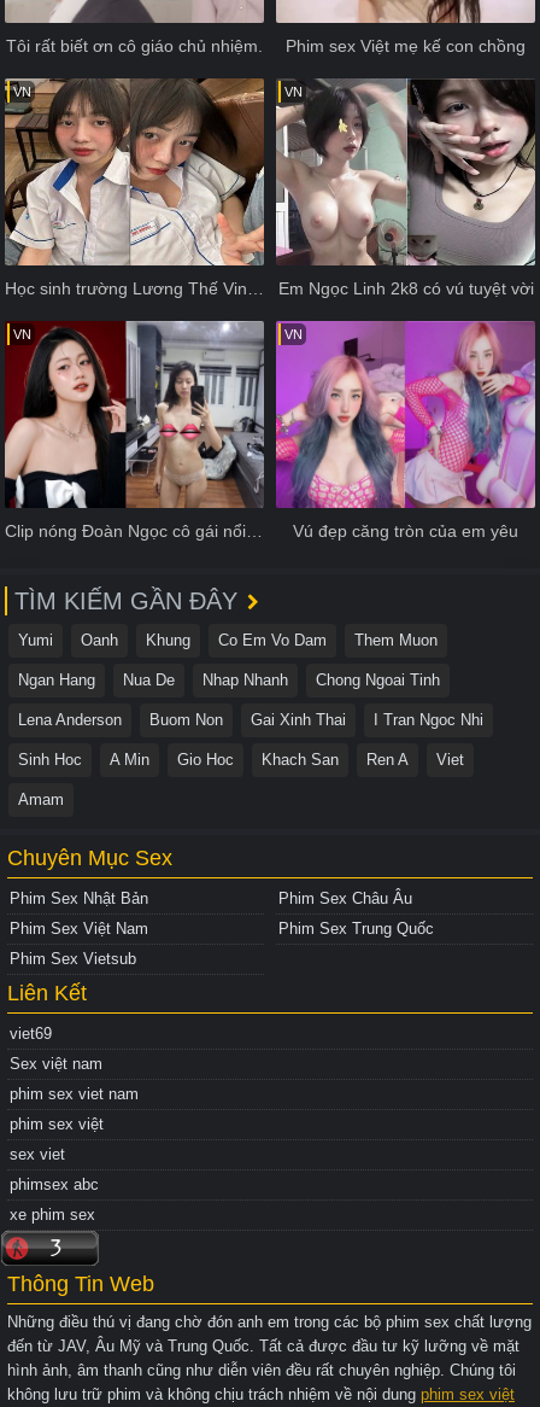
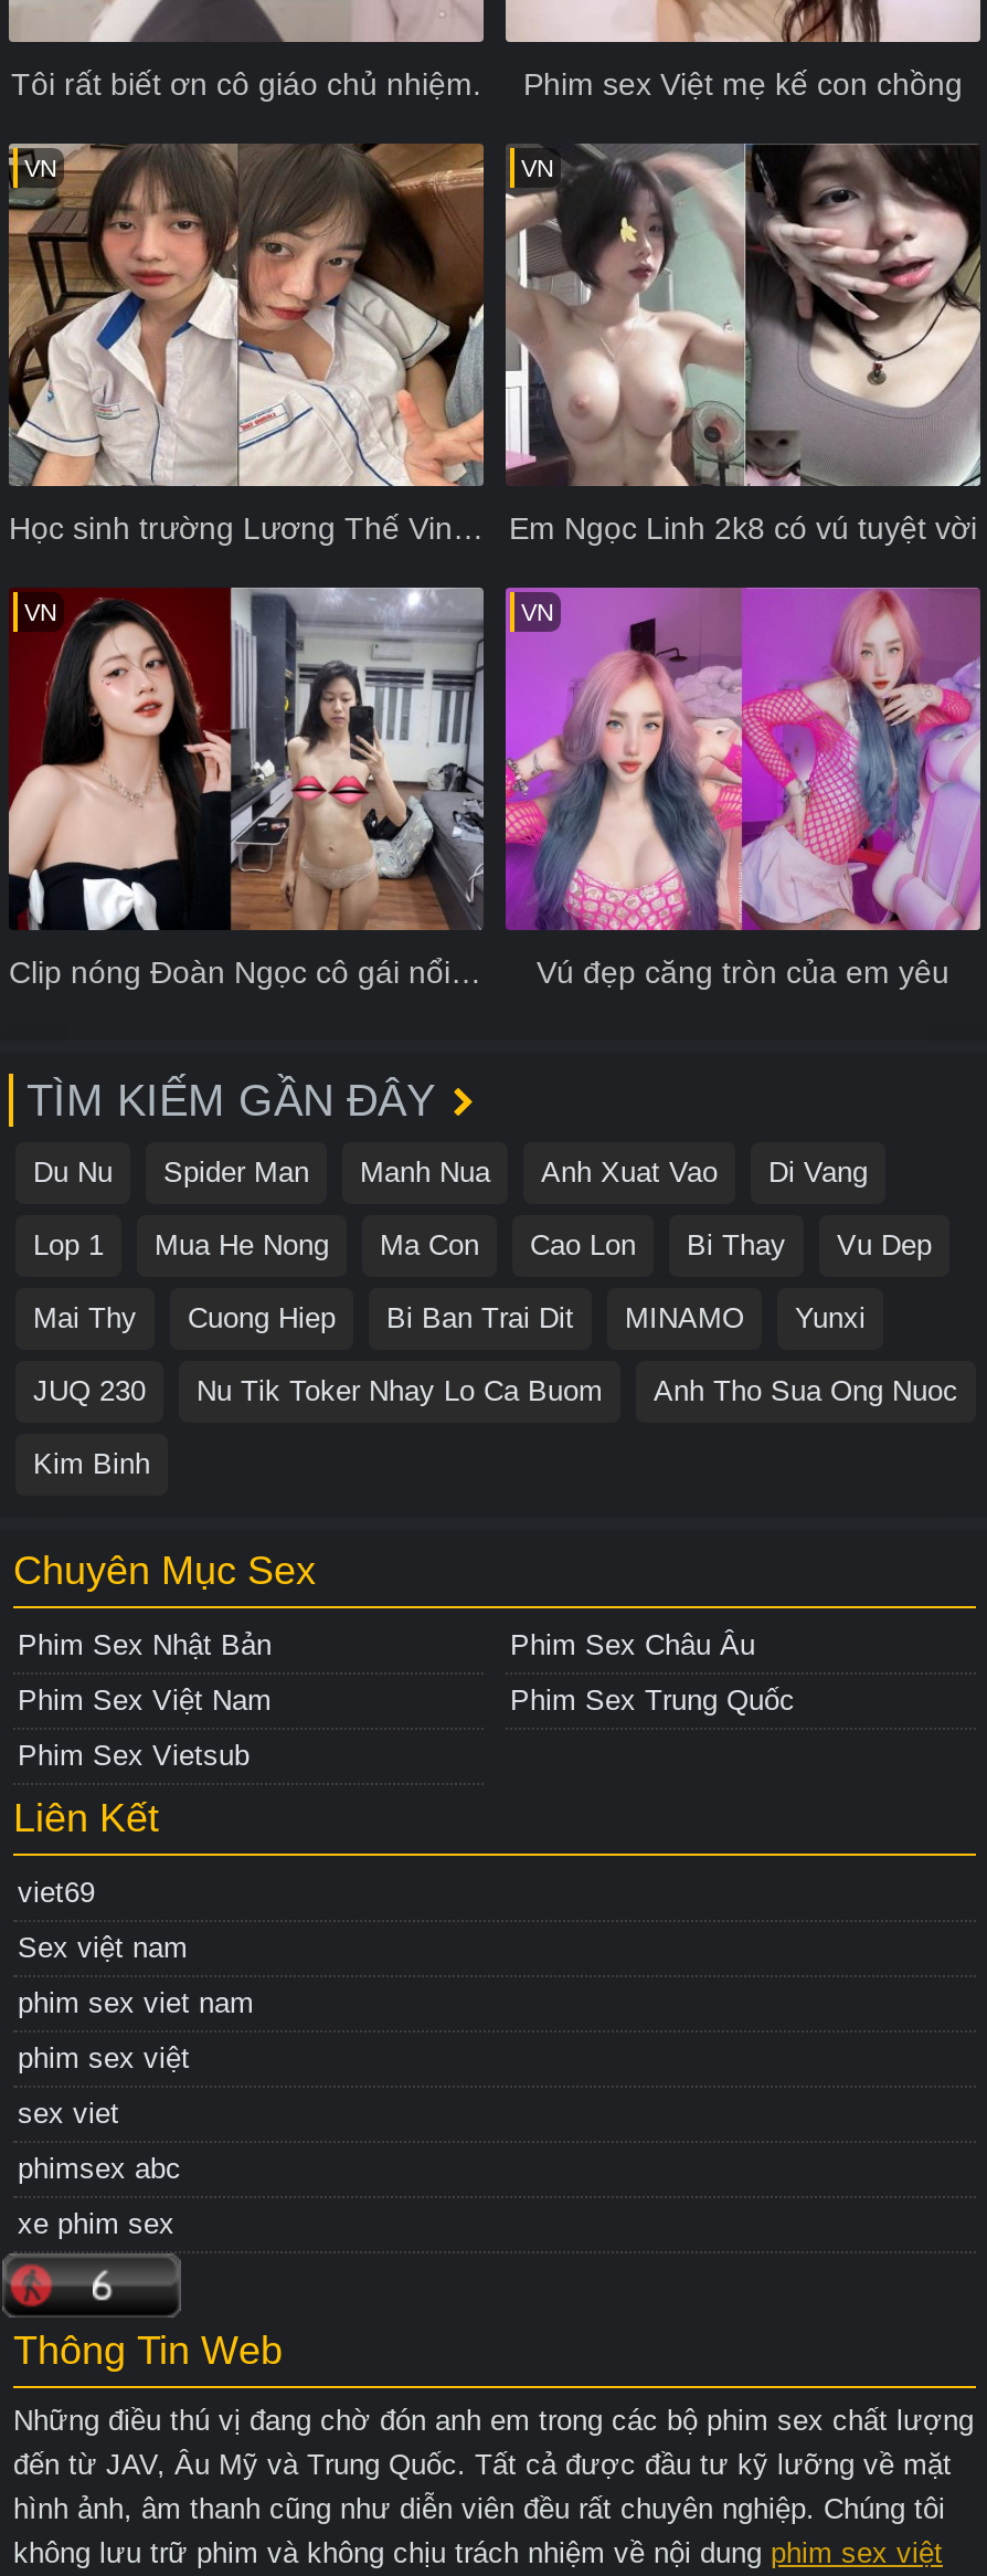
- Yumi
- Oanh
- Khung
- Co Em Vo Dam
- Them Muon
+ Du Nu
+ Spider Man
+ Manh Nua
+ Anh Xuat Vao
+ Di Vang

- Ngan Hang
- Nua De
- Nhap Nhanh
- Chong Ngoai Tinh
+ Lop 1
+ Mua He Nong
+ Ma Con
+ Cao Lon
+ Bi Thay
+ Vu Dep

- Lena Anderson
- Buom Non
- Gai Xinh Thai
- I Tran Ngoc Nhi
+ Mai Thy
+ Cuong Hiep
+ Bi Ban Trai Dit
+ MINAMO
+ Yunxi

- Sinh Hoc
- A Min
- Gio Hoc
- Khach San
- Ren A
- Viet
+ JUQ 230
+ Nu Tik Toker Nhay Lo Ca Buom
+ Anh Tho Sua Ong Nuoc

- Amam
+ Kim Binh
